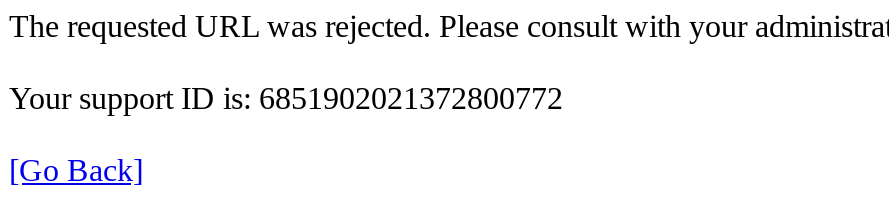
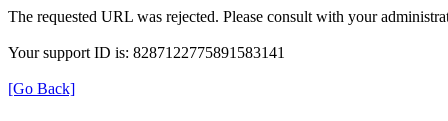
- Your support ID is: 6851902021372800772
+ Your support ID is: 8287122775891583141
